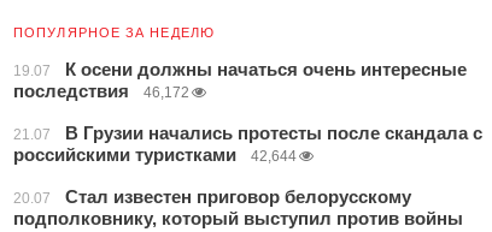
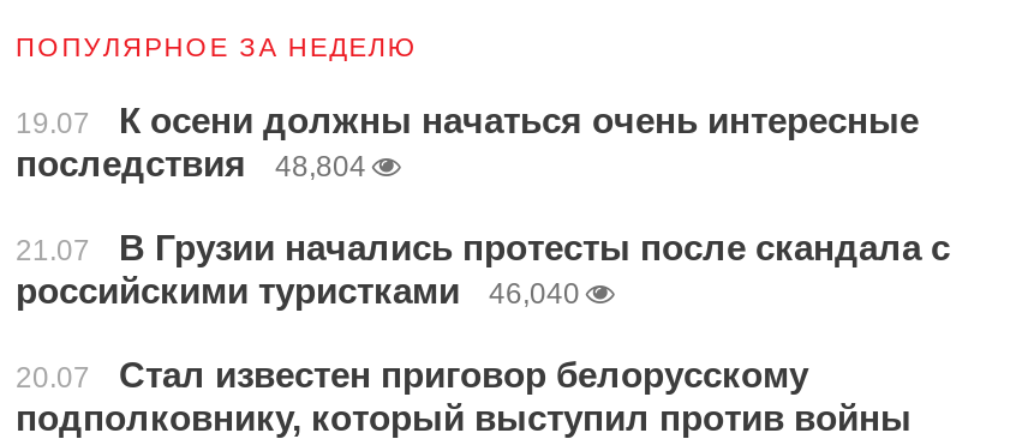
- последствия 46,172
+ последствия 48,804

- российскими туристками 42,644
+ российскими туристками 46,040
